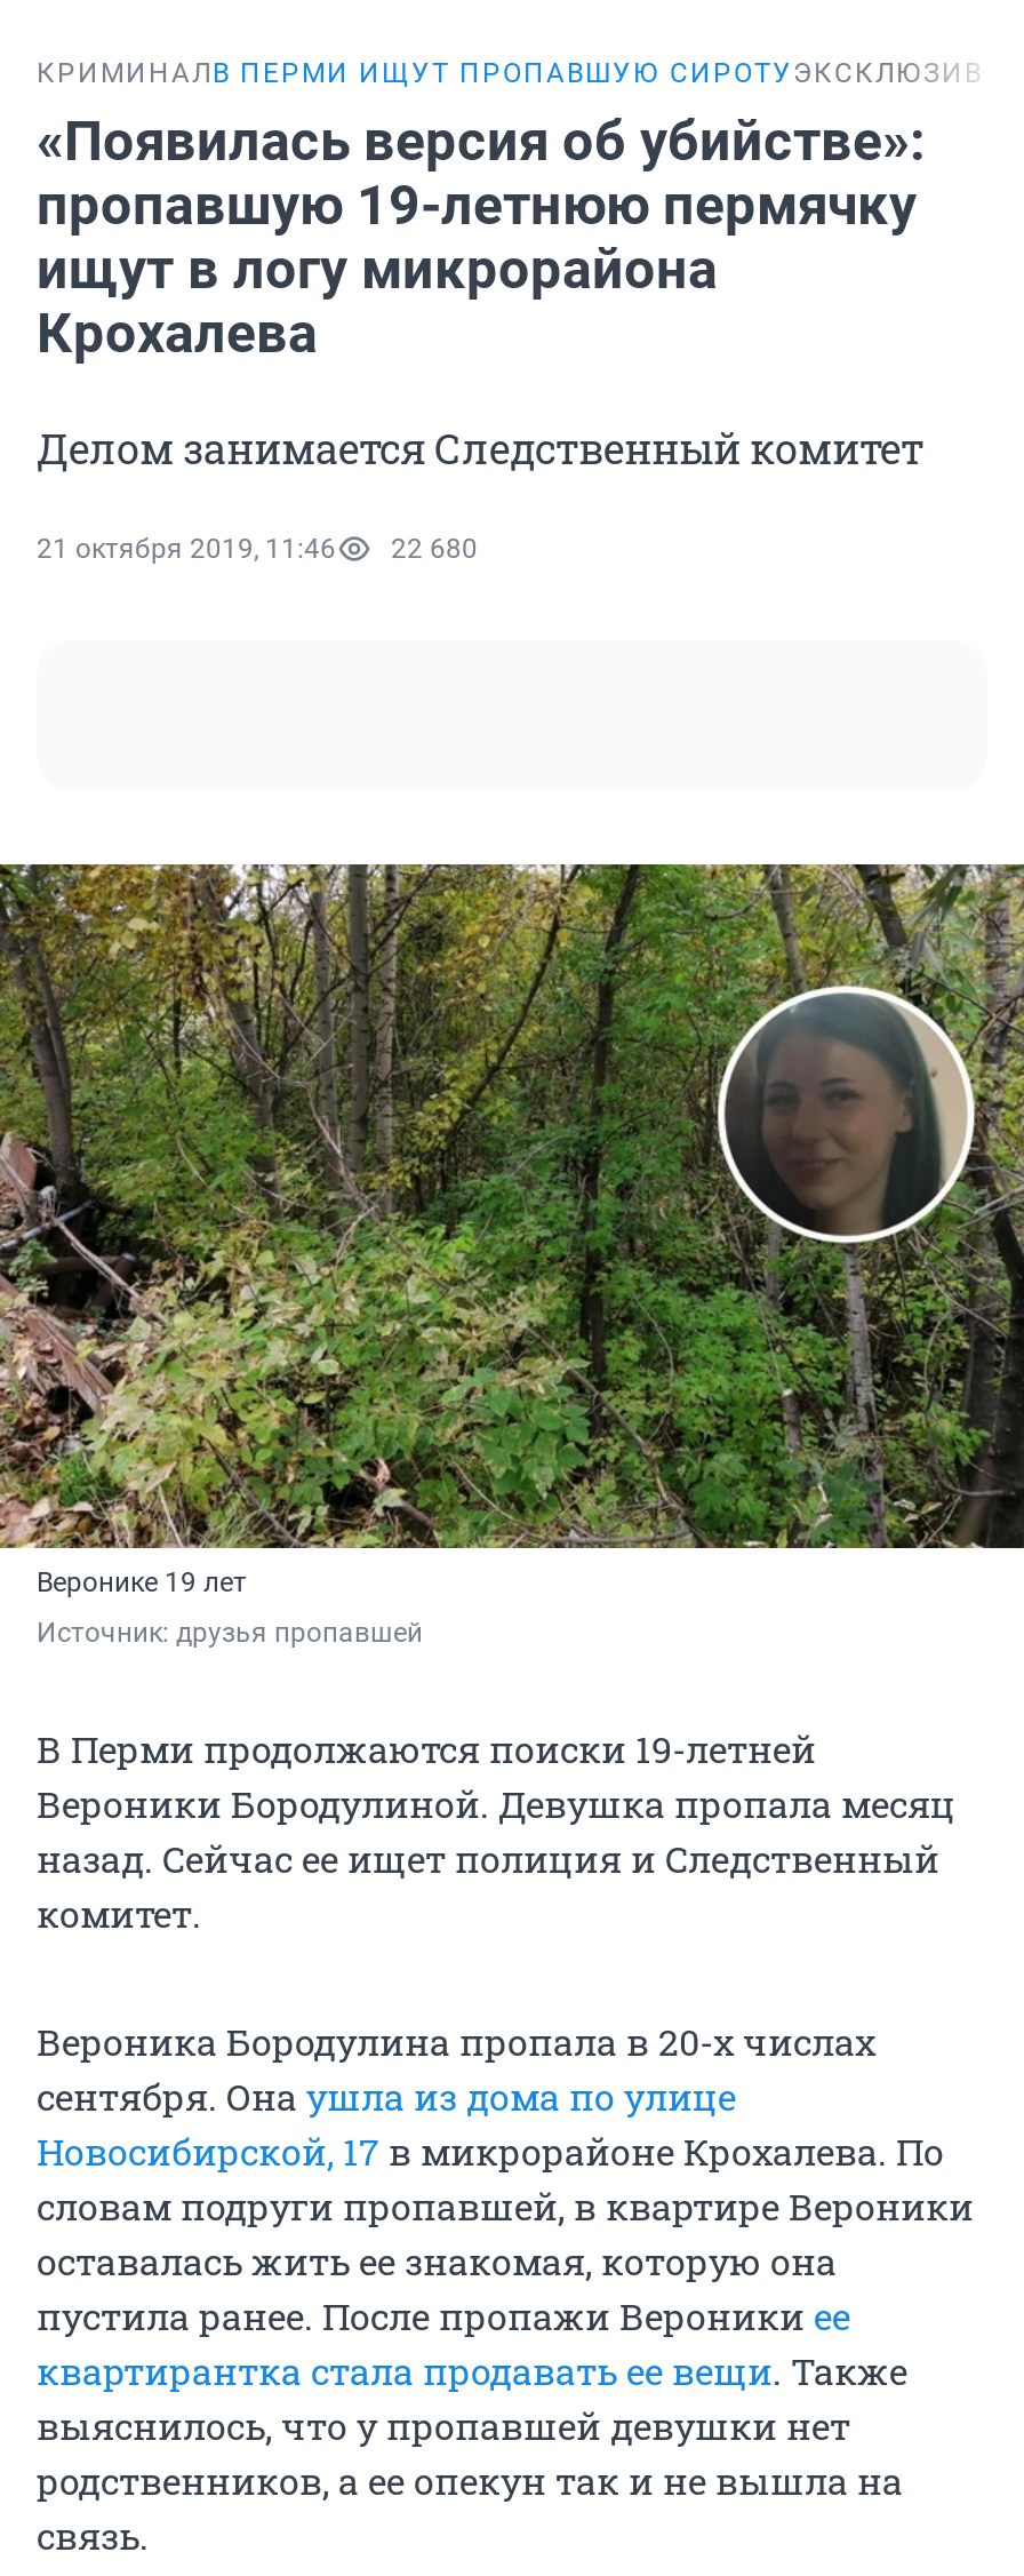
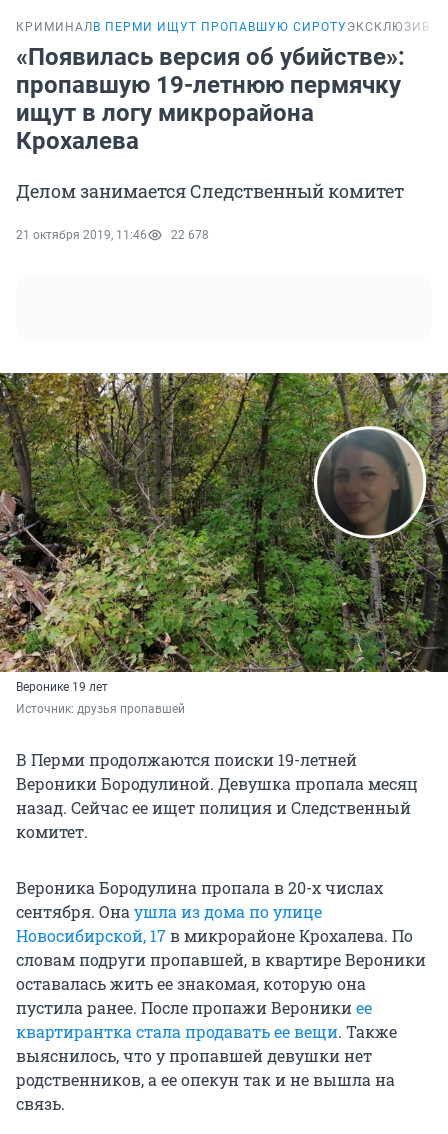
- 21 октября 2019, 11:46 22 680
+ 21 октября 2019, 11:46 22 678
